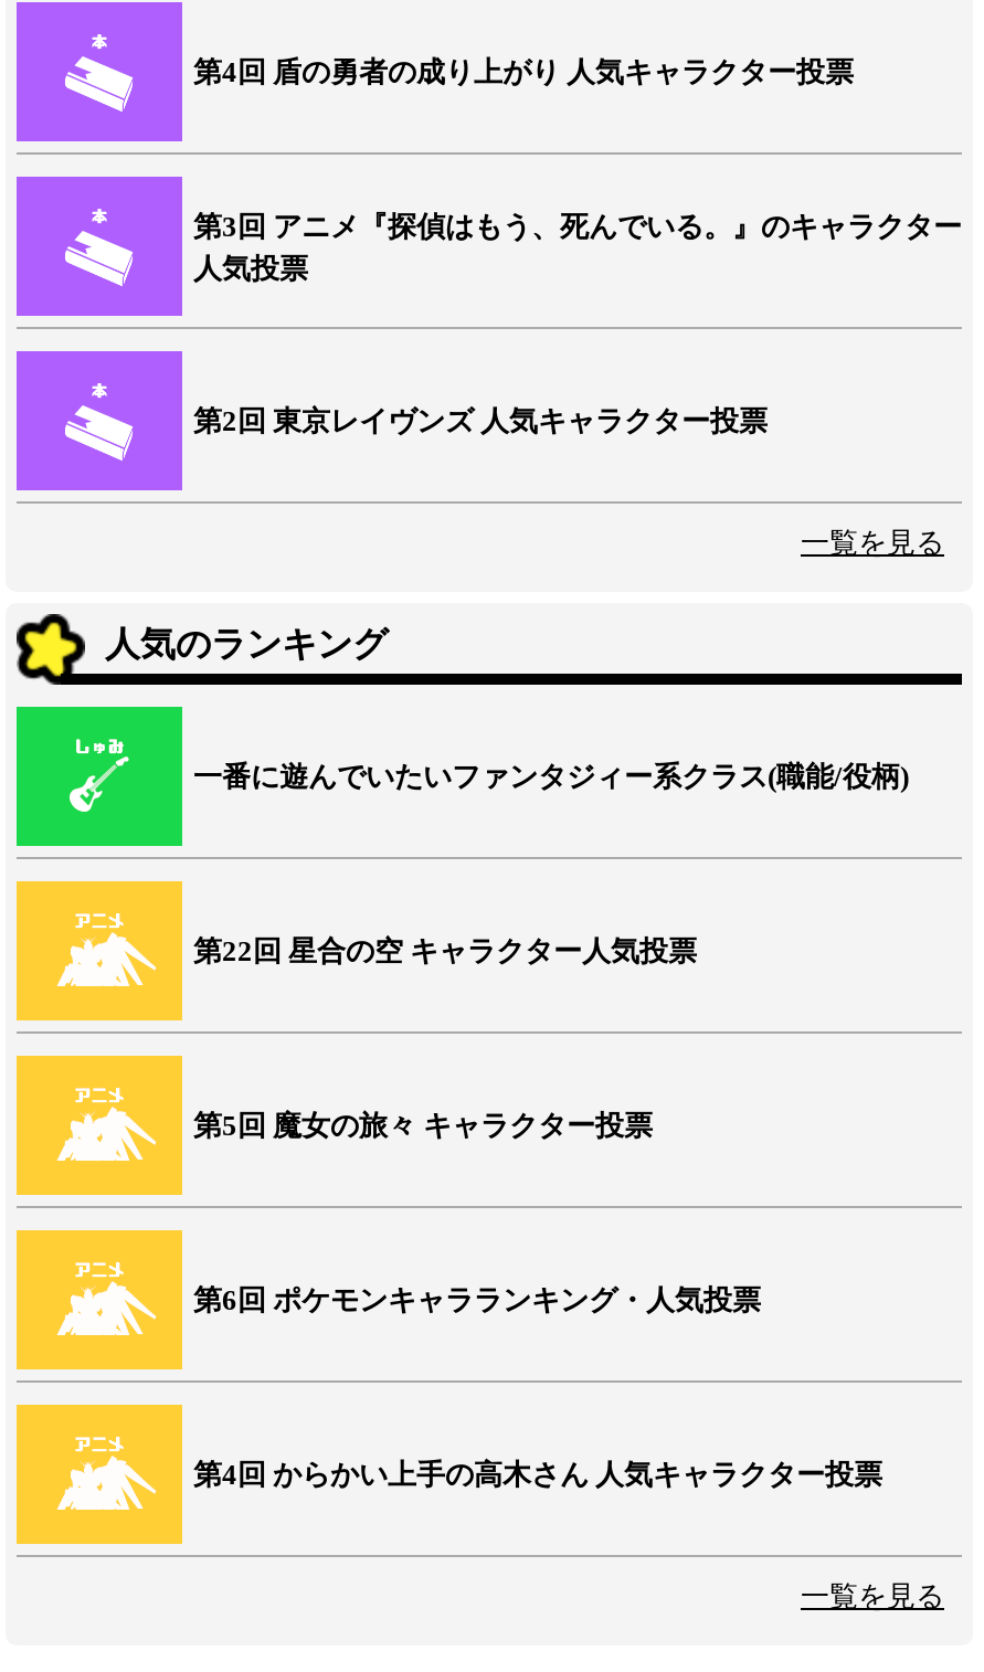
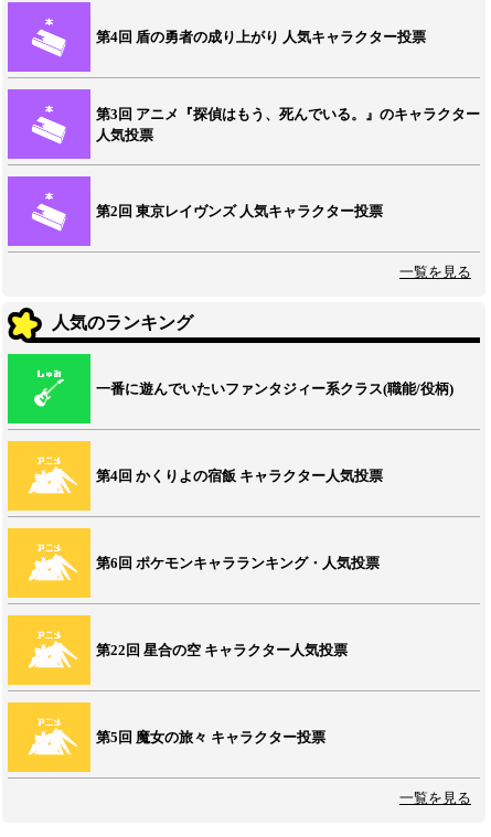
+ 第4回 かくりよの宿飯 キャラクター人気投票

moved down: 第22回 星合の空 キャラクター人気投票 | 第5回 魔女の旅々 キャラクター投票

moved up: 第6回 ポケモンキャラランキング・人気投票

- 第4回 からかい上手の高木さん 人気キャラクター投票
